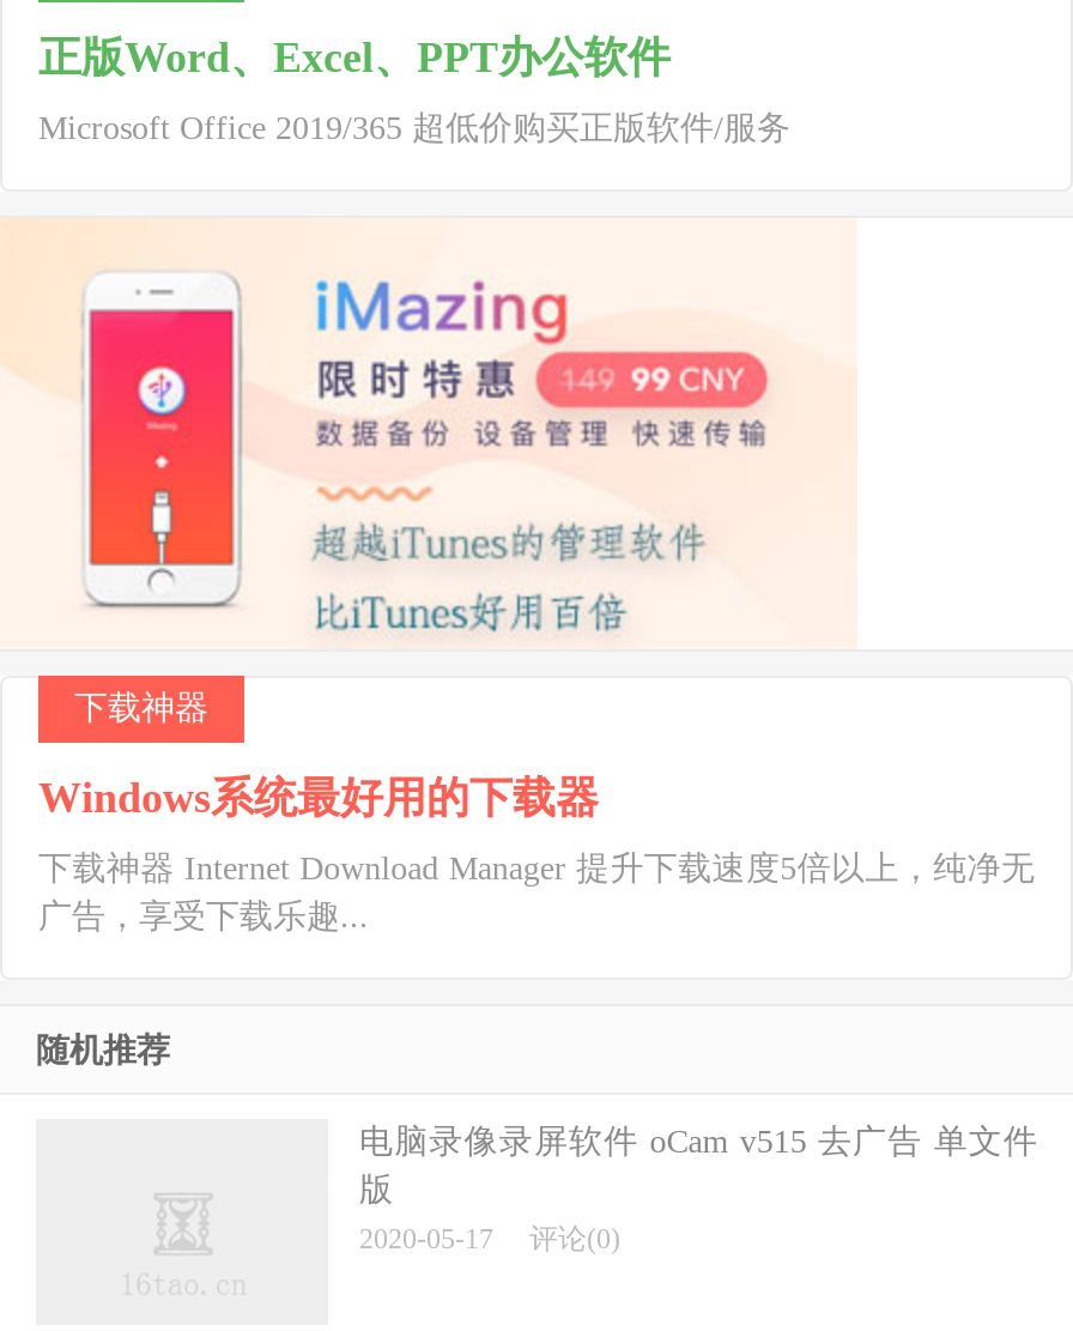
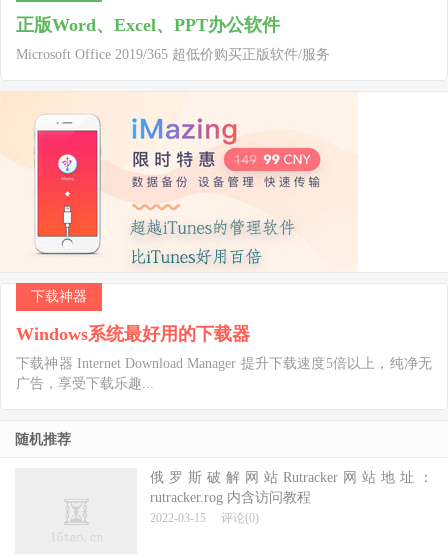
- 电脑录像录屏软件 oCam v515 去广告 单文件
- 版
- 2020-05-17
+ 俄罗斯破解网站Rutracker网站地址：
+ rutracker.rog 内含访问教程
+ 2022-03-15
